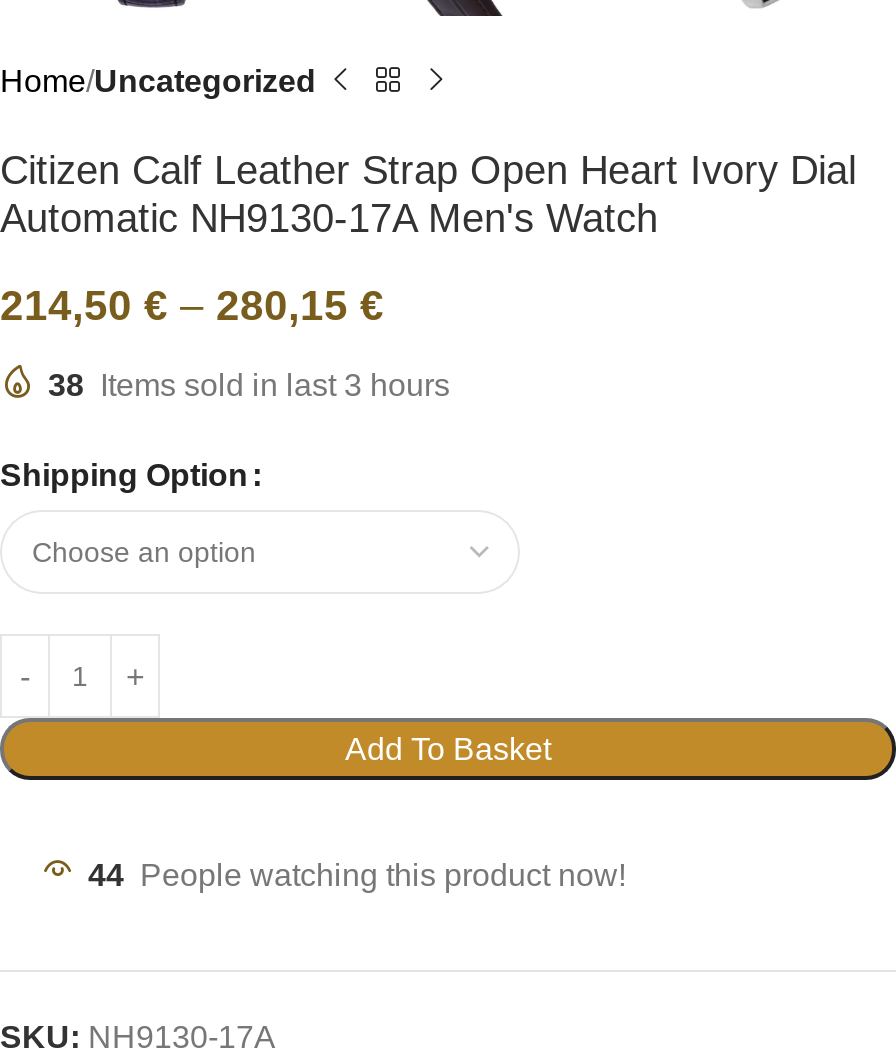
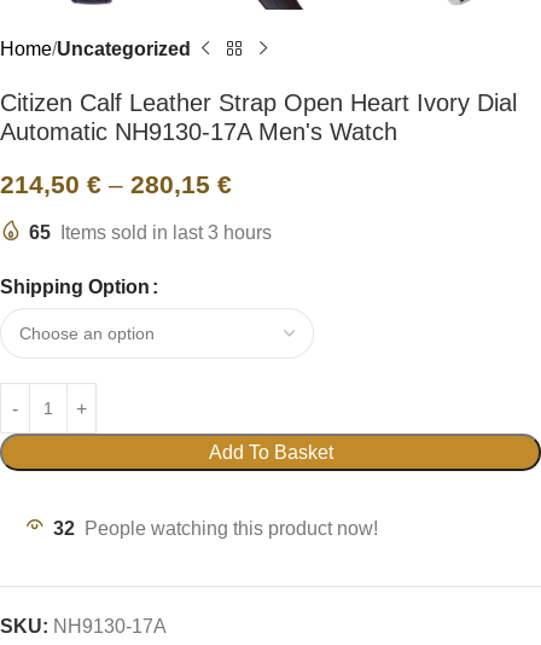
- 38 Items sold in last 3 hours
+ 65 Items sold in last 3 hours

- 44 People watching this product now!
+ 32 People watching this product now!
